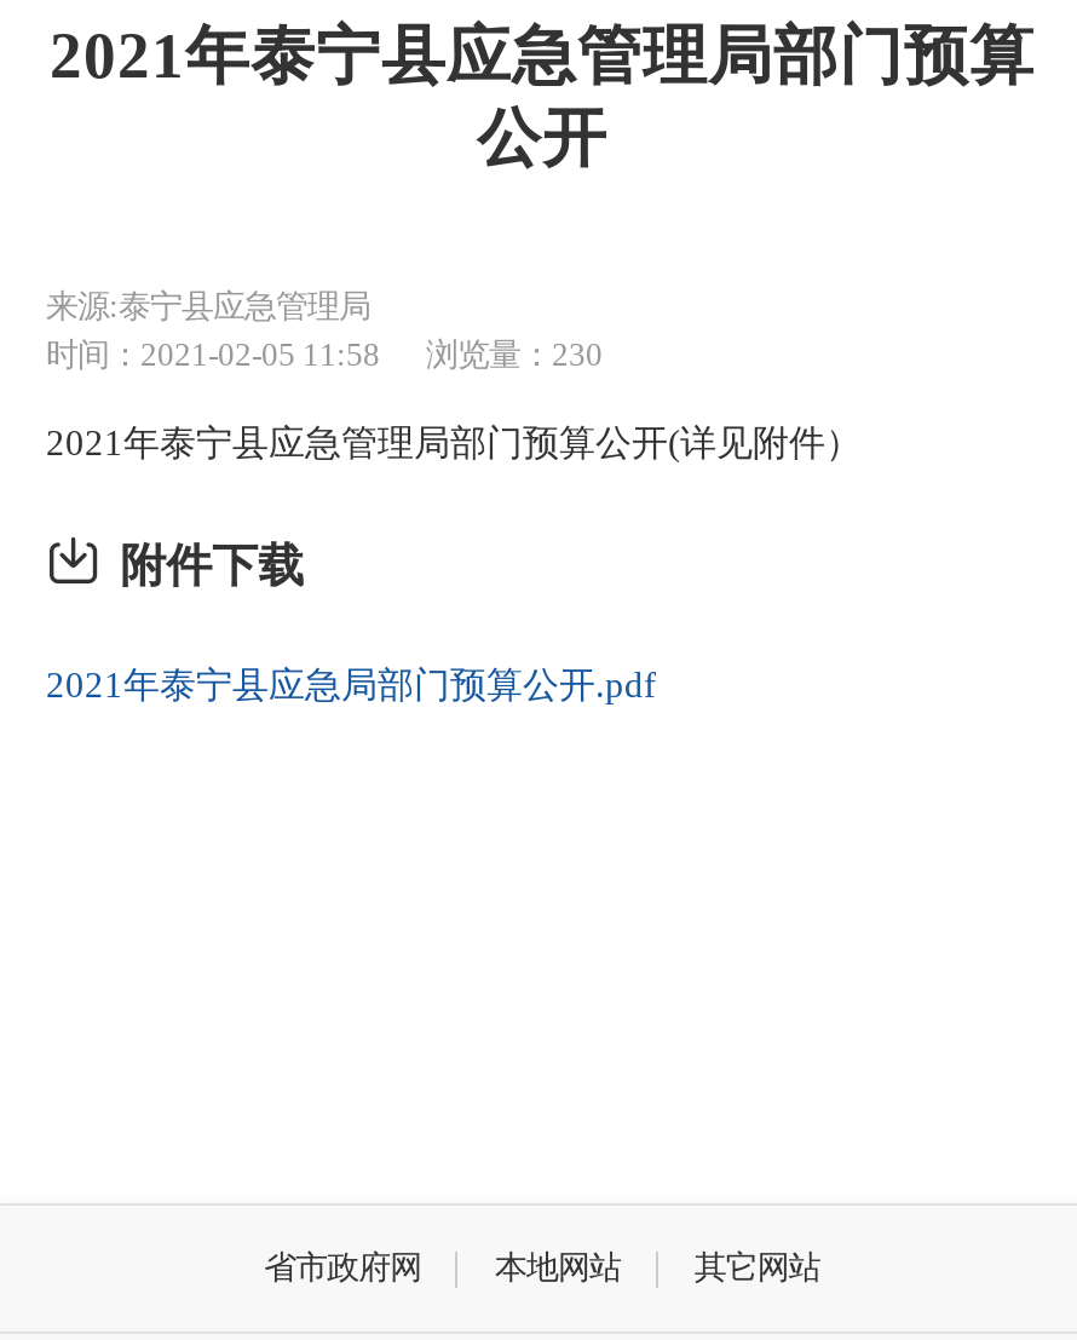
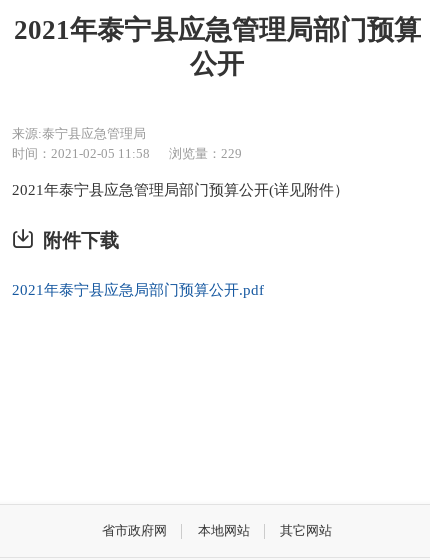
- 时间：2021-02-05 11:58 浏览量：230
+ 时间：2021-02-05 11:58 浏览量：229
